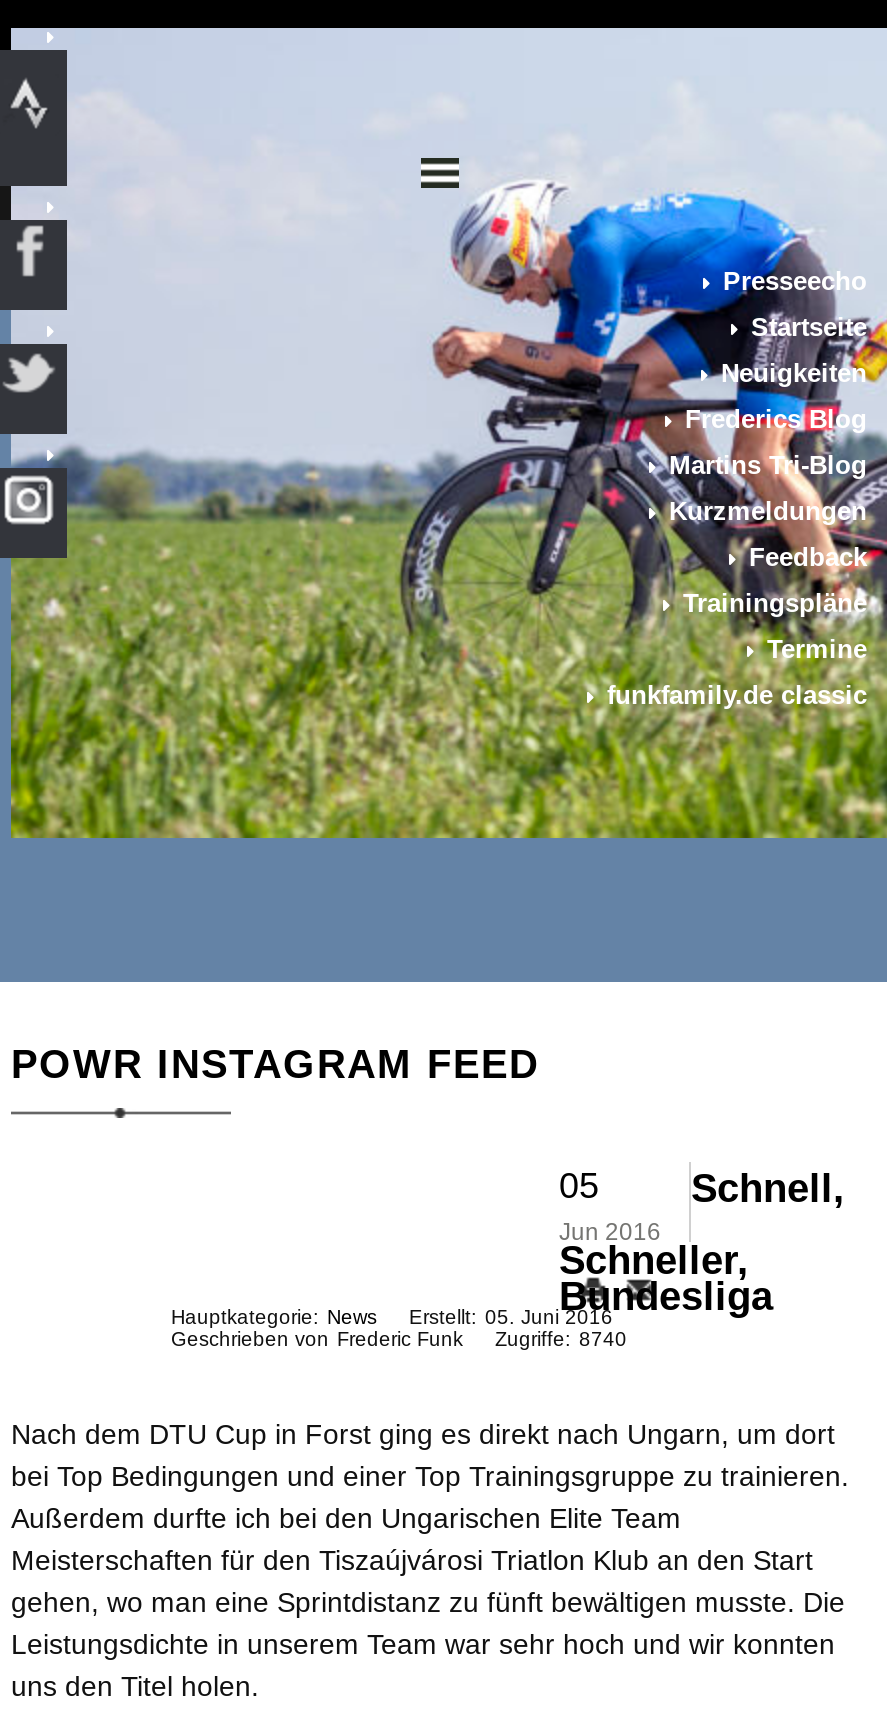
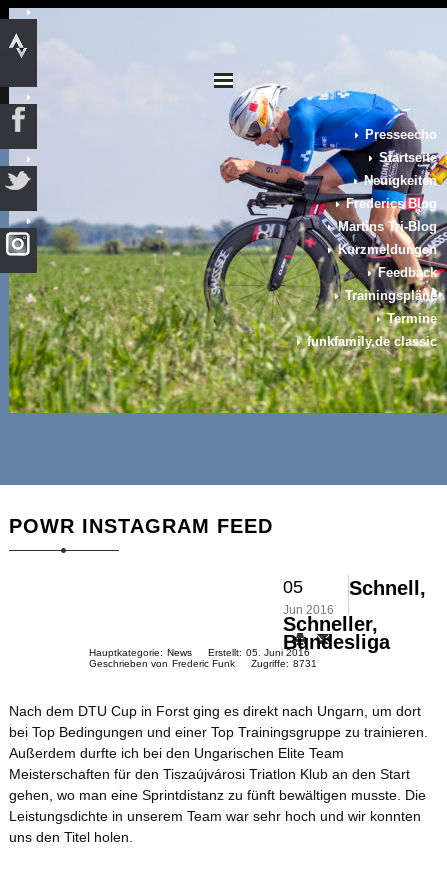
- Geschrieben von Frederic Funk Zugriffe: 8740
+ Geschrieben von Frederic Funk Zugriffe: 8731
